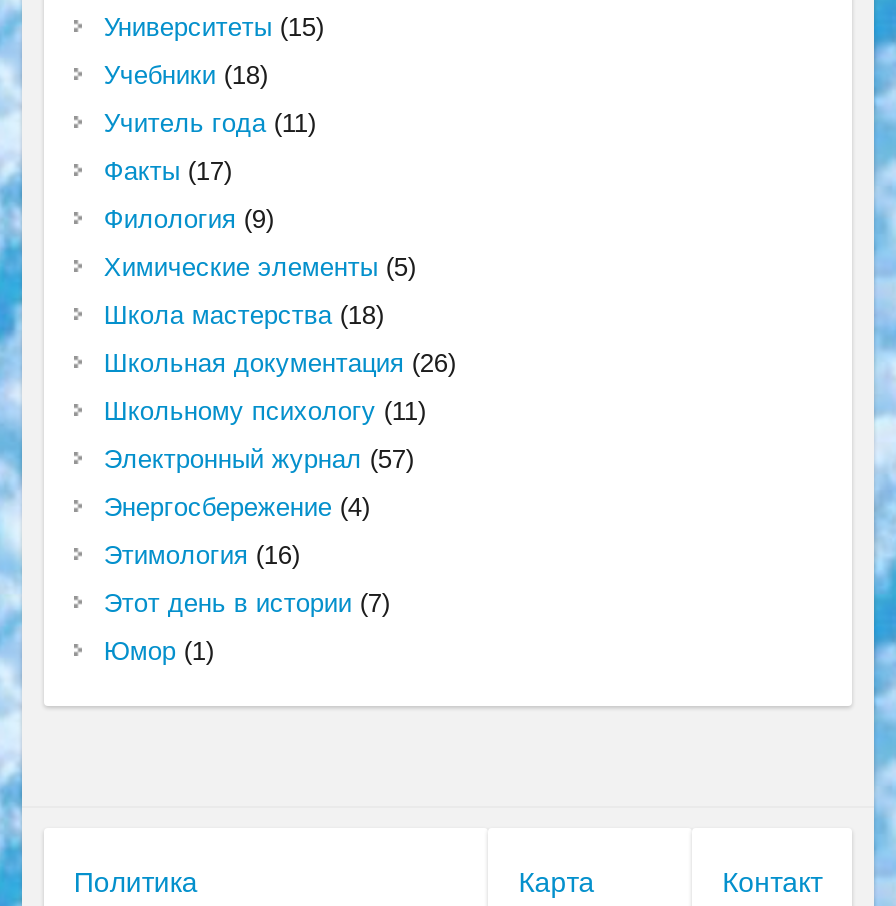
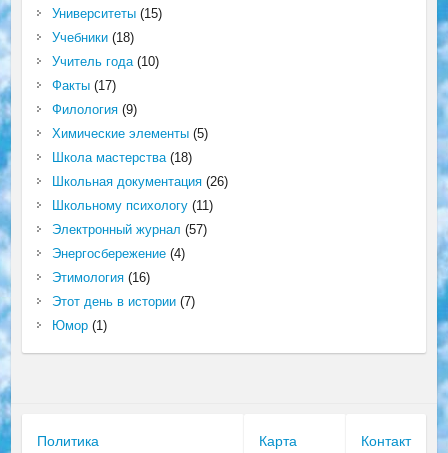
- Учитель года (11)
+ Учитель года (10)
